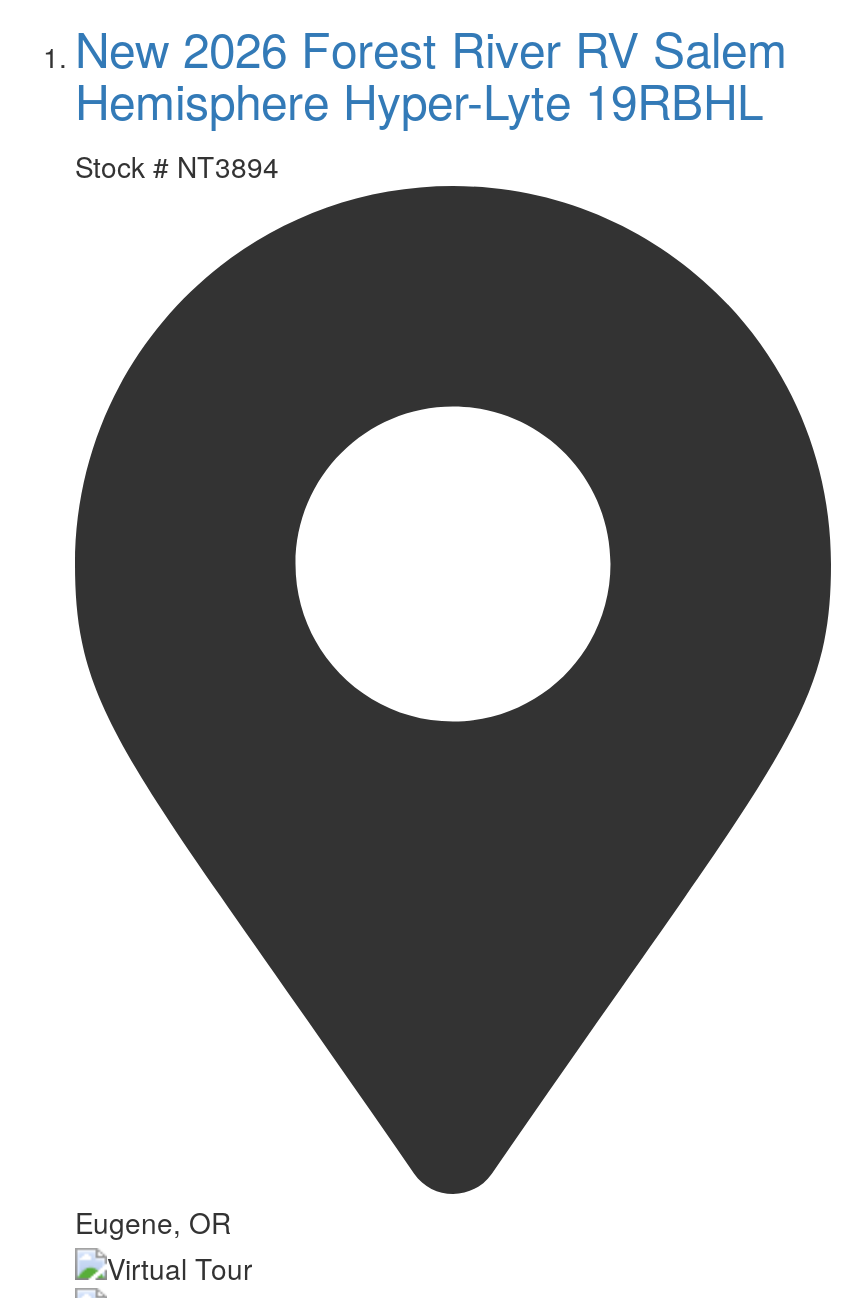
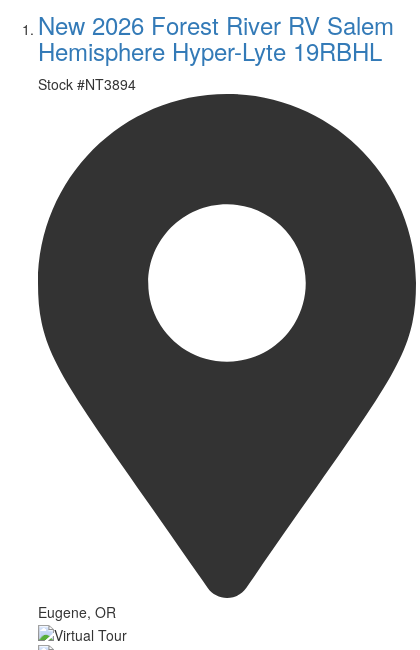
- Stock # NT3894
+ Stock #NT3894
